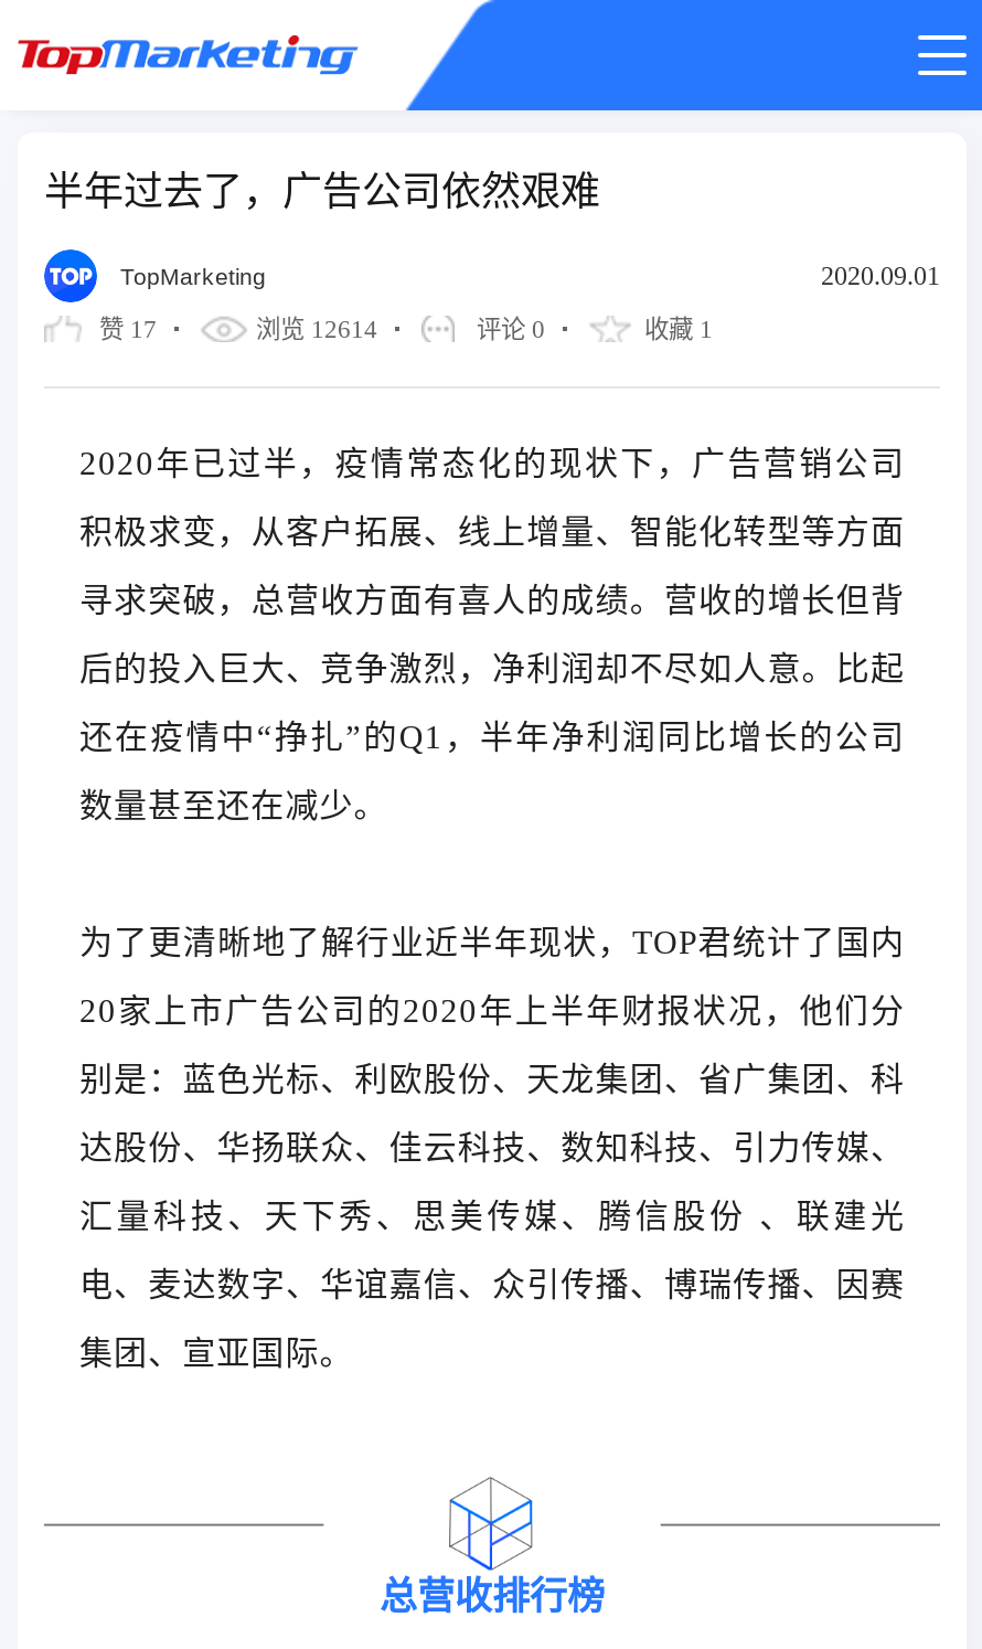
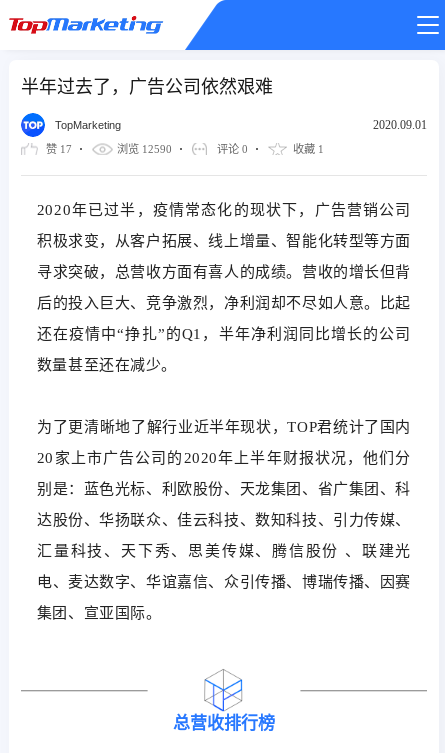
- 浏览 12614
+ 浏览 12590
